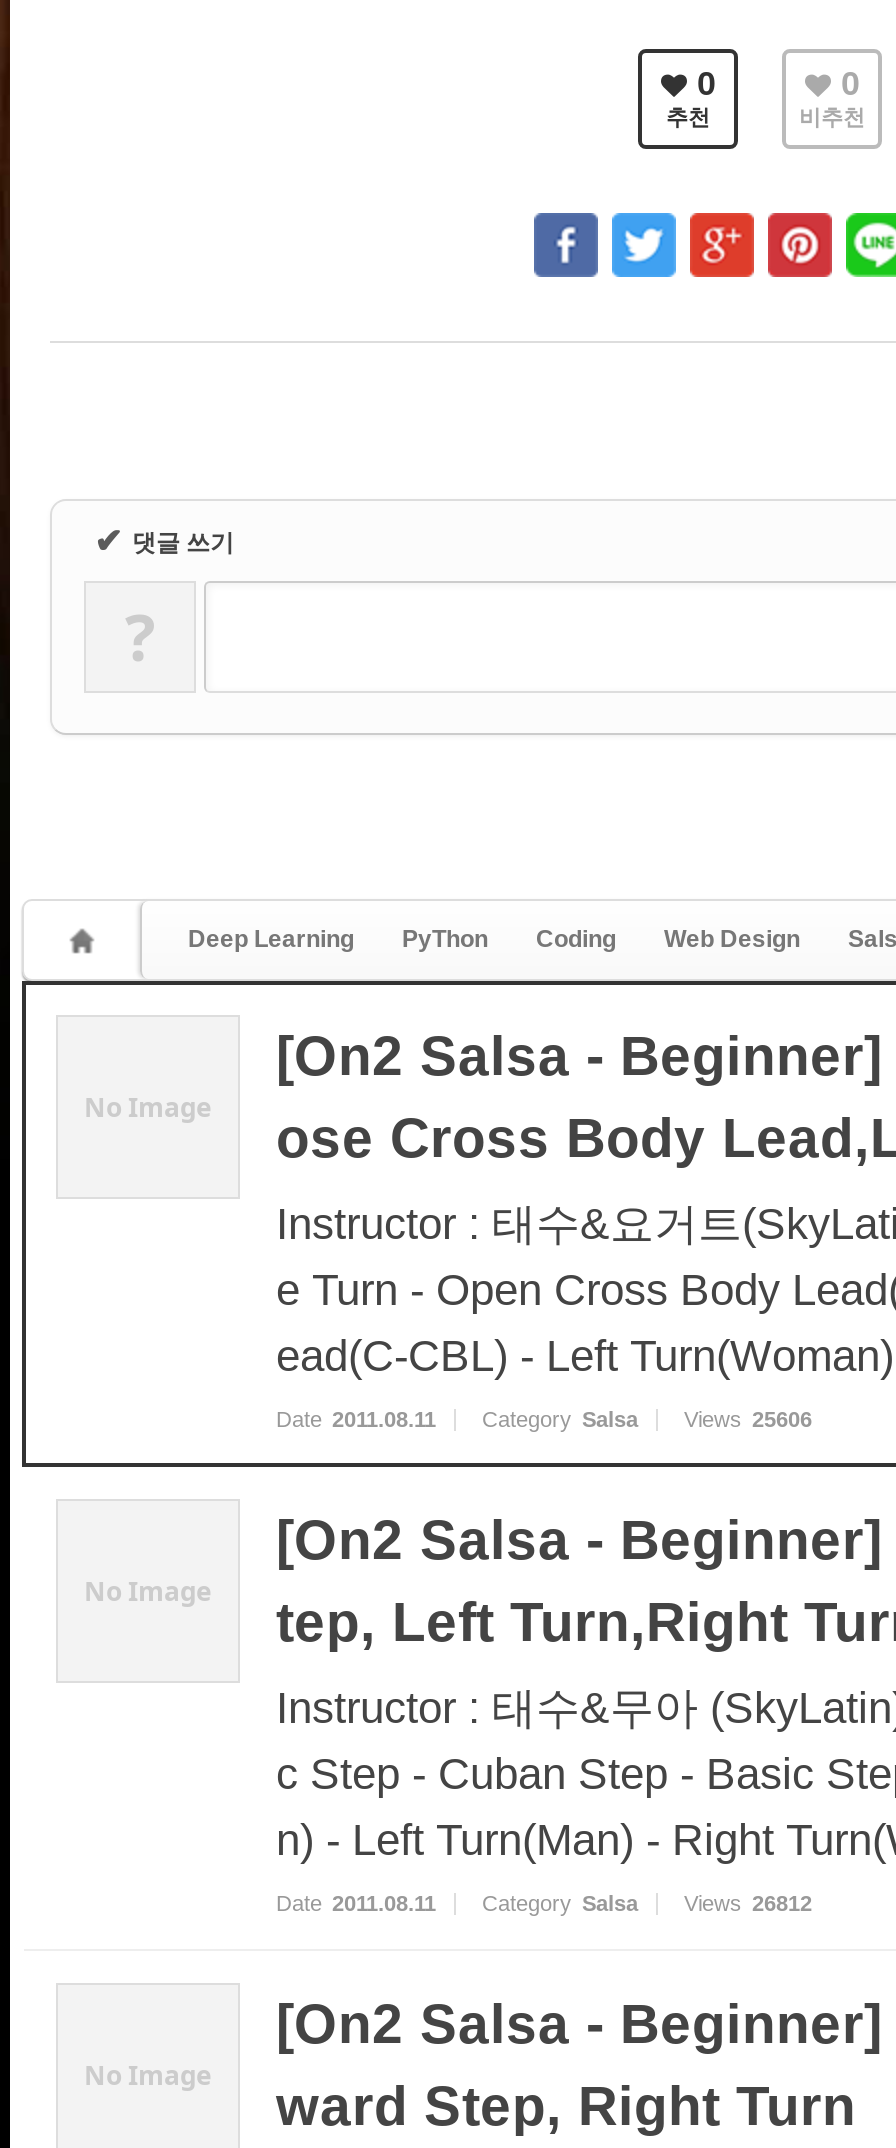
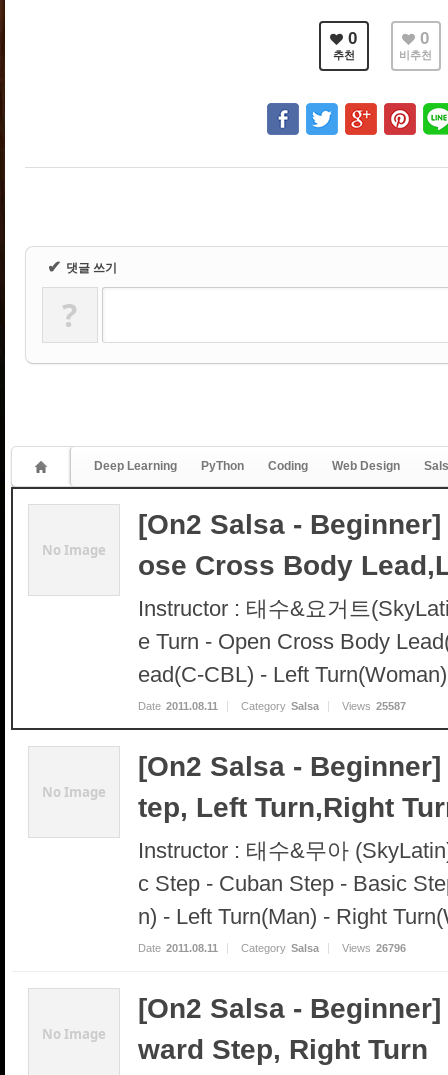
- Date 2011.08.11 Category Salsa Views 25606
+ Date 2011.08.11 Category Salsa Views 25587

- Date 2011.08.11 Category Salsa Views 26812
+ Date 2011.08.11 Category Salsa Views 26796
